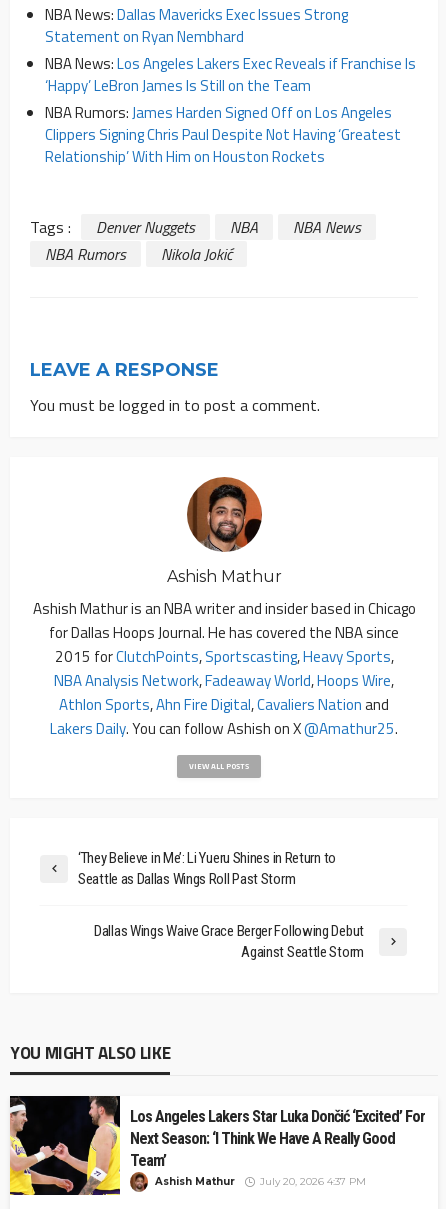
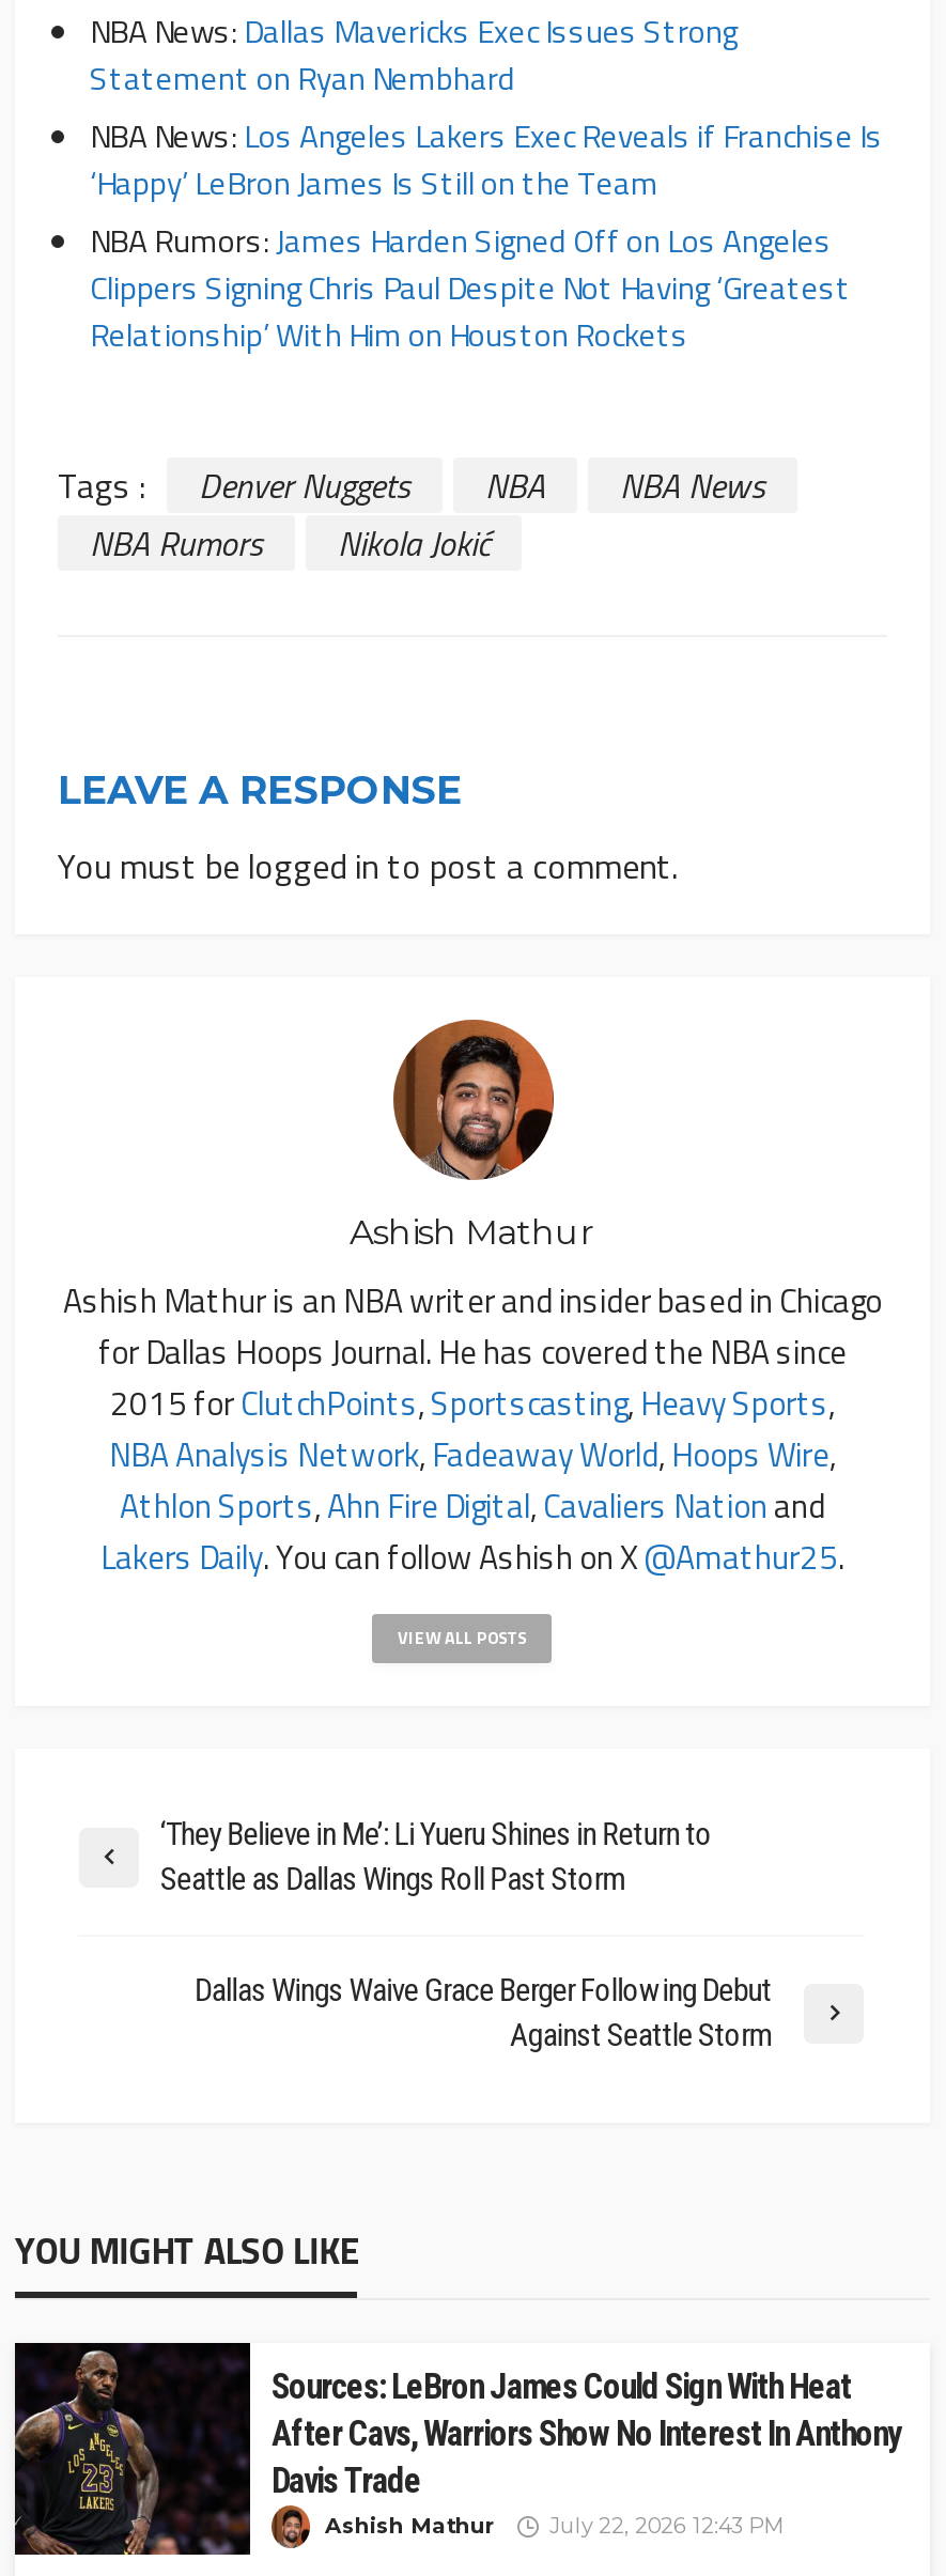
- [image]
- Los Angeles Lakers Star Luka Dončić ‘Excited’ For
- Next Season: ‘I Think We Have A Really Good
- Team’
+ [image]
+ Sources: LeBron James Could Sign With Heat
+ After Cavs, Warriors Show No Interest In Anthony
+ Davis Trade

- Ashish Mathur July 20, 2026 4:37 PM
+ Ashish Mathur July 22, 2026 12:43 PM
